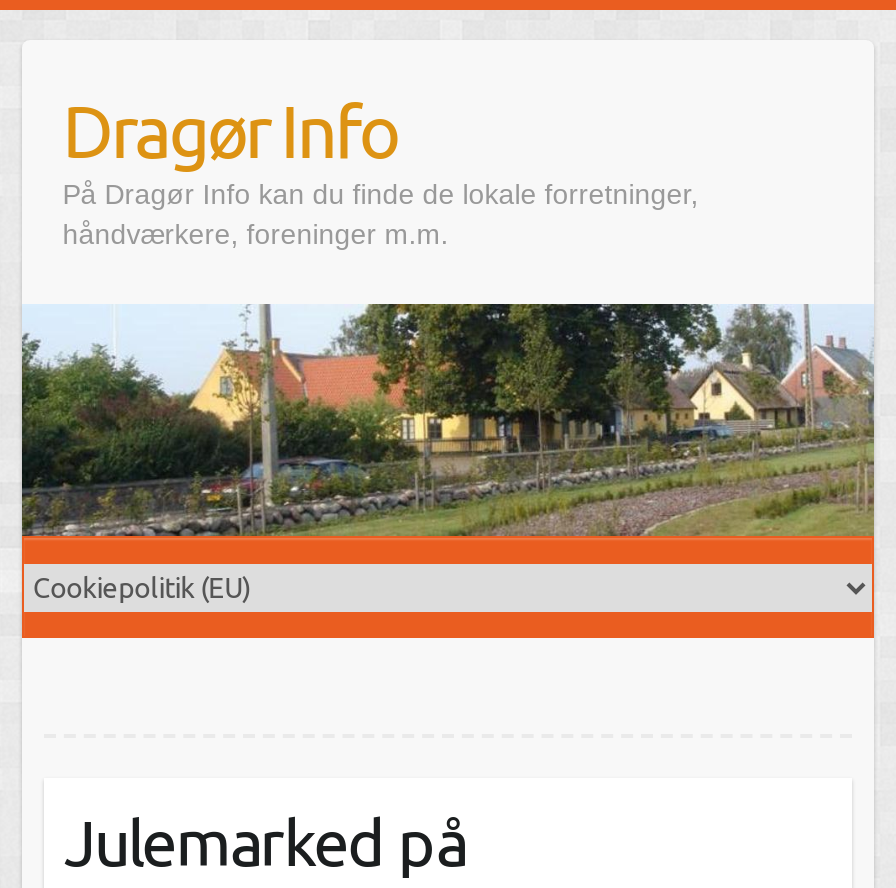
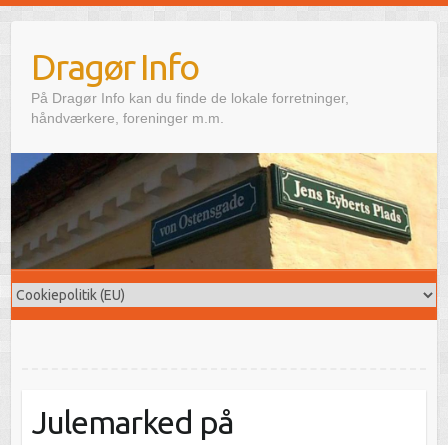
- [image]
+ [image]
